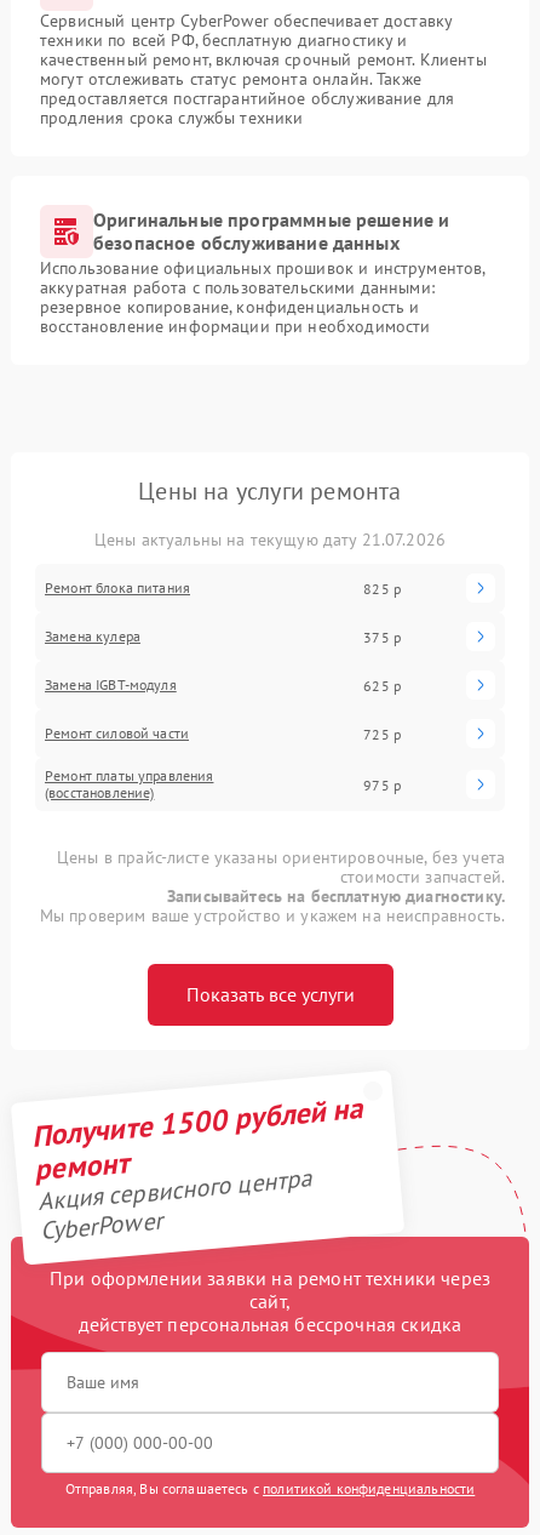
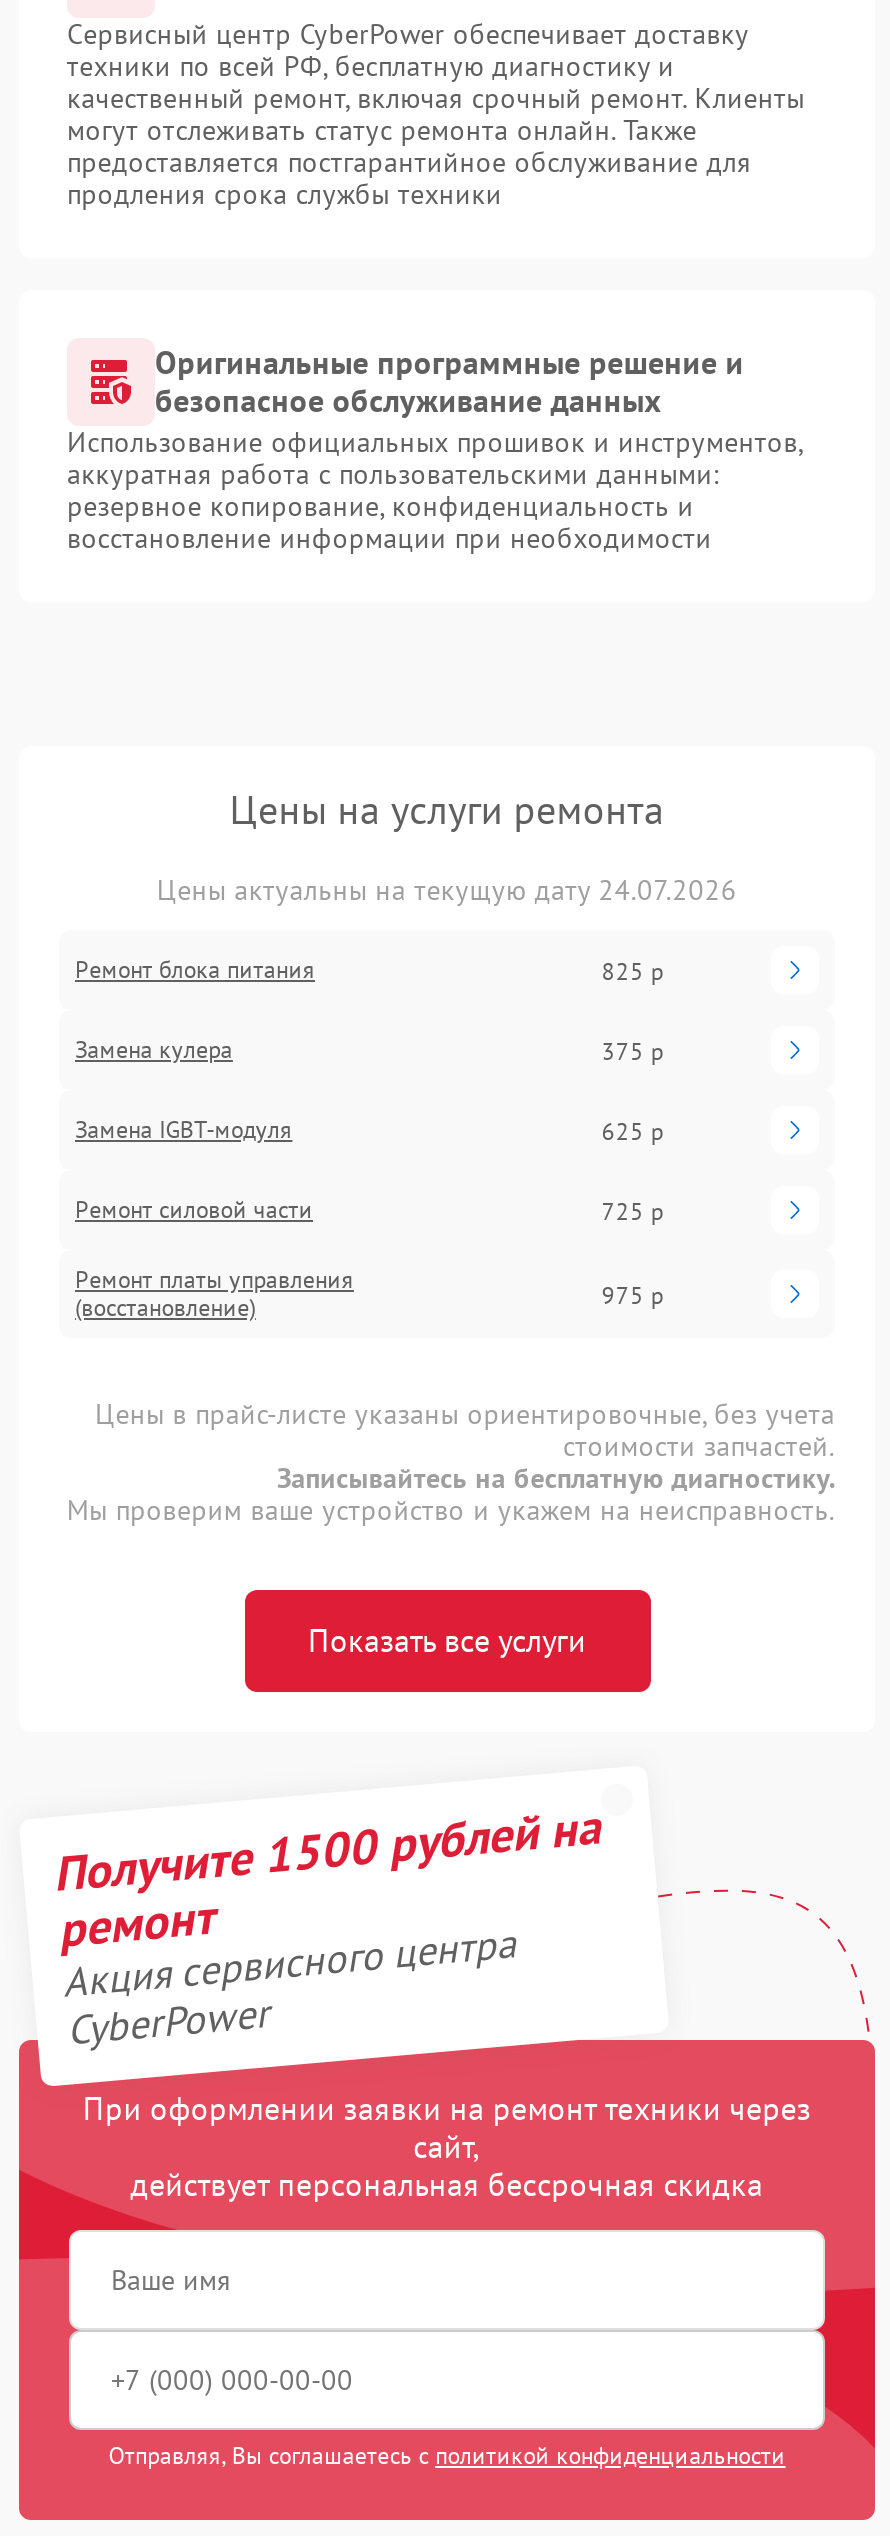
- Цены актуальны на текущую дату 21.07.2026
+ Цены актуальны на текущую дату 24.07.2026
